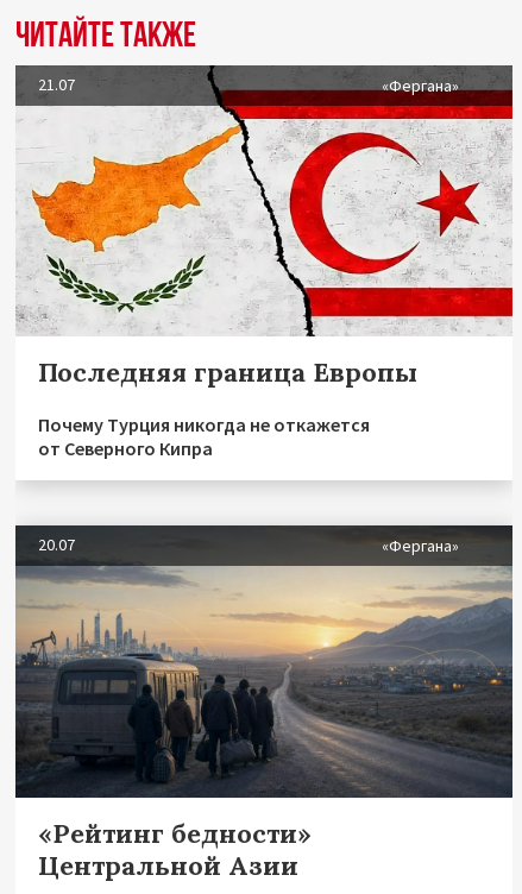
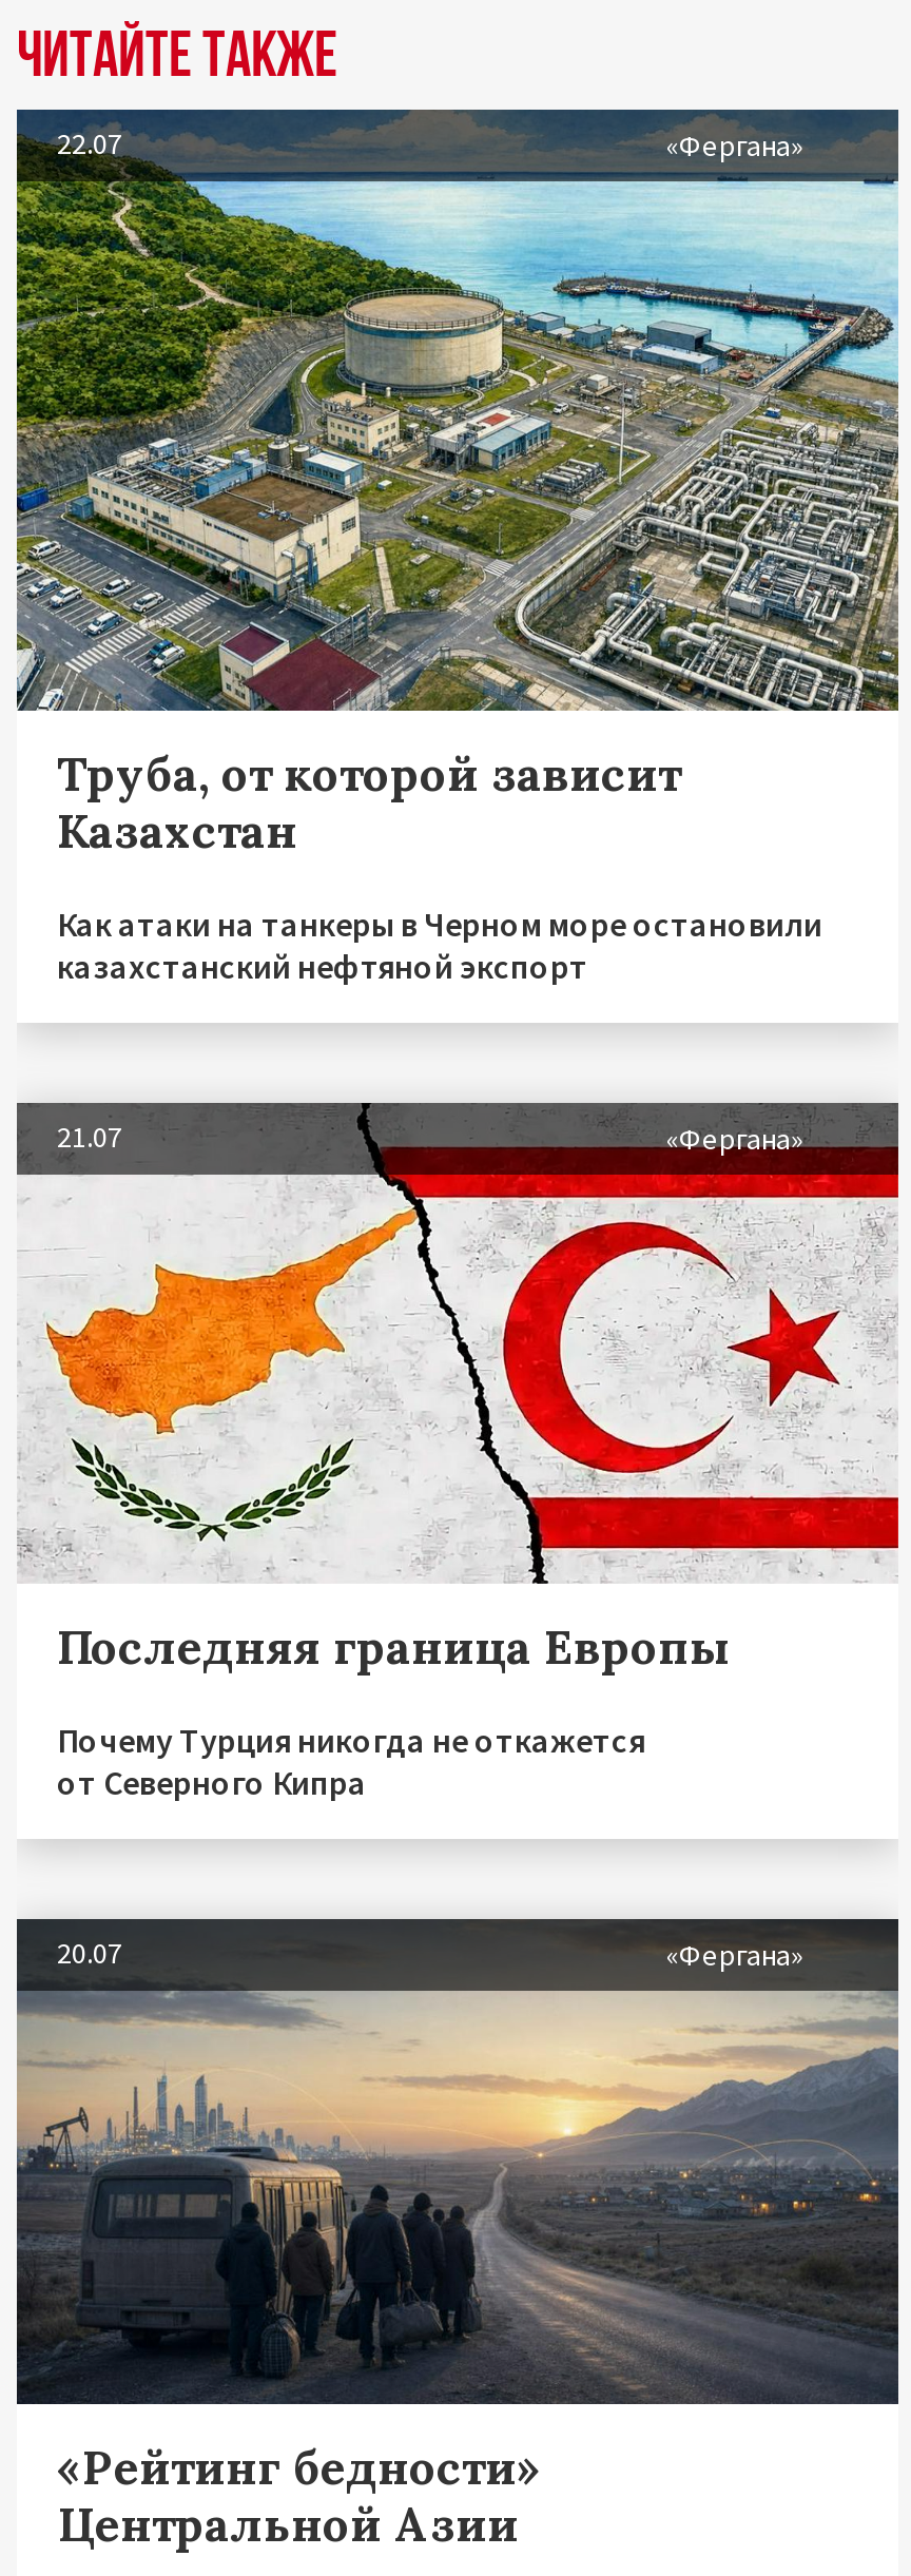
+ [image]
+ 22.07
+ «Фергана»

+ Труба, от которой зависит
+ Казахстан
+ Как атаки на танкеры в Черном море остановили
+ казахстанский нефтяной экспорт
